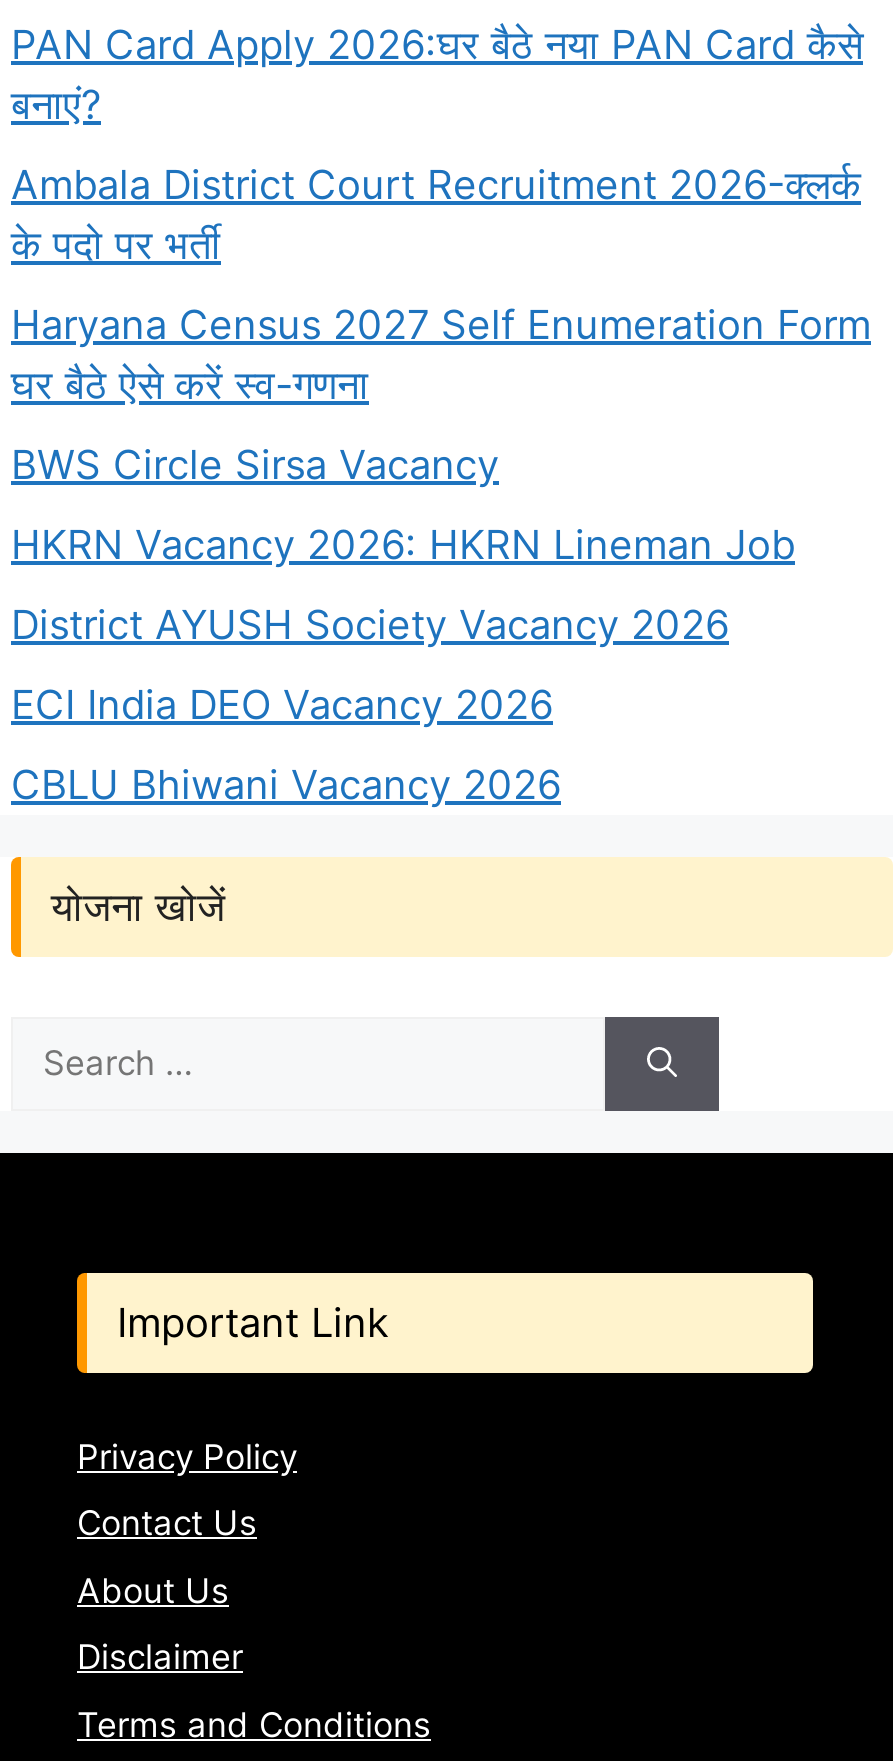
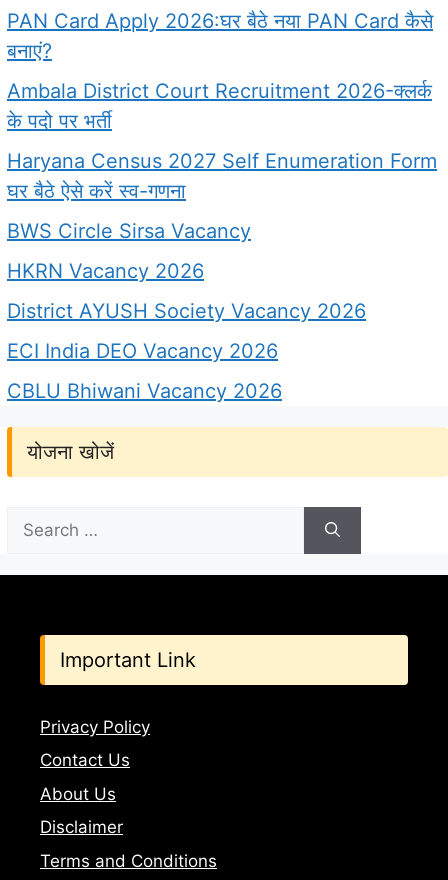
- HKRN Vacancy 2026: HKRN Lineman Job
+ HKRN Vacancy 2026
